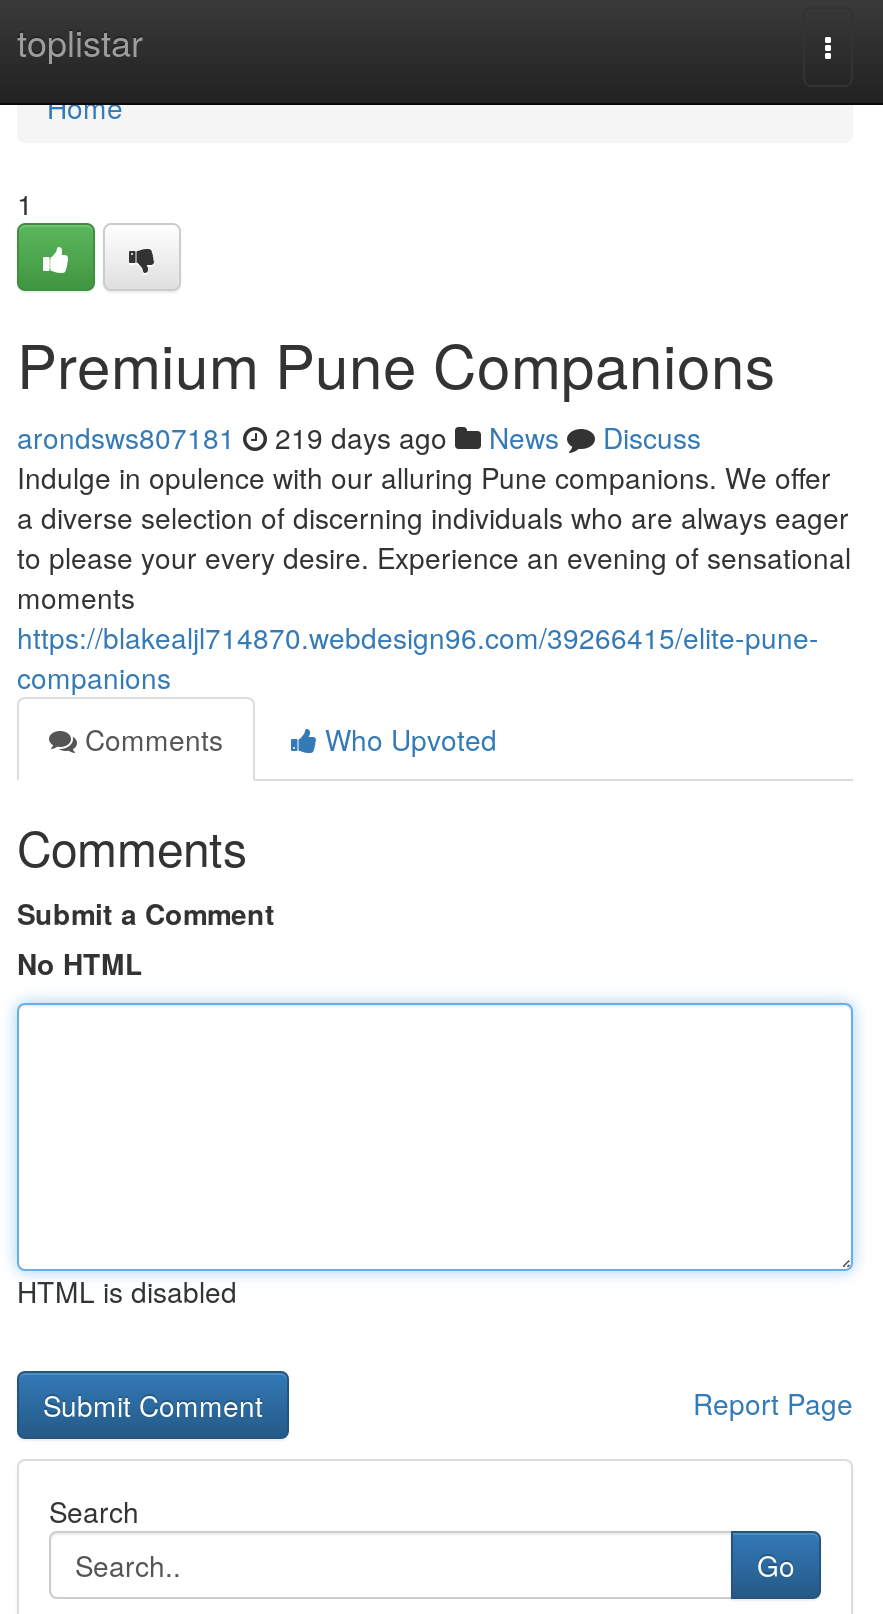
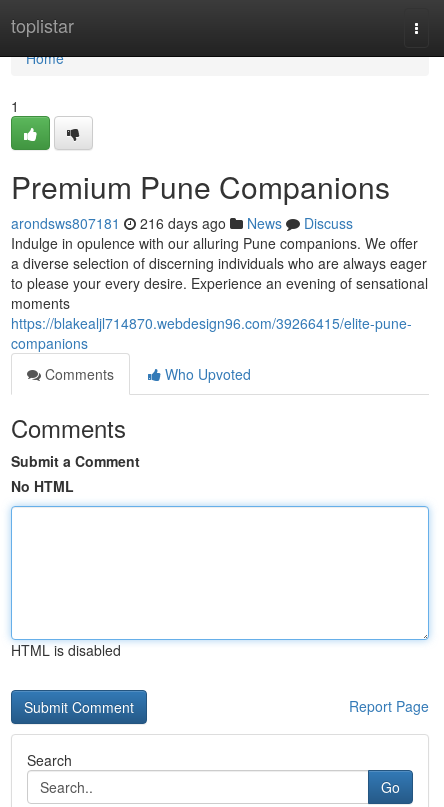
- arondsws807181 219 days ago News Discuss
+ arondsws807181 216 days ago News Discuss
